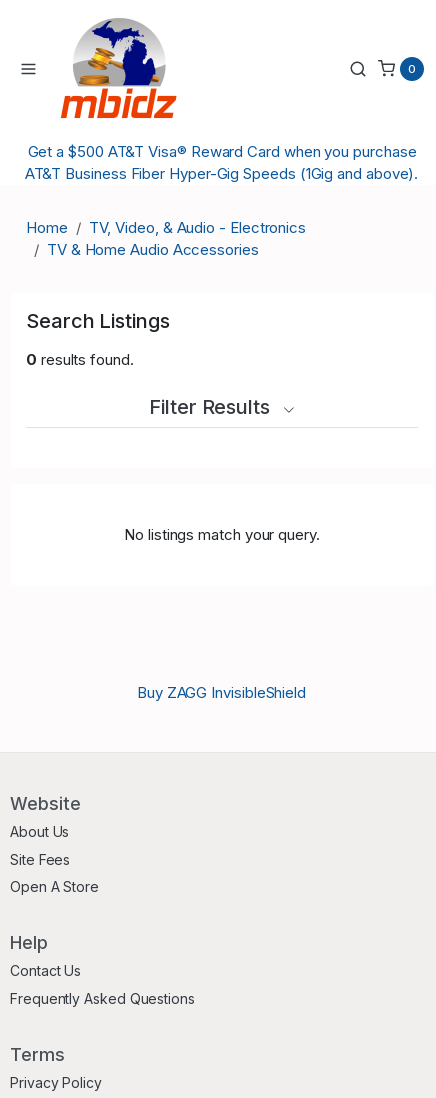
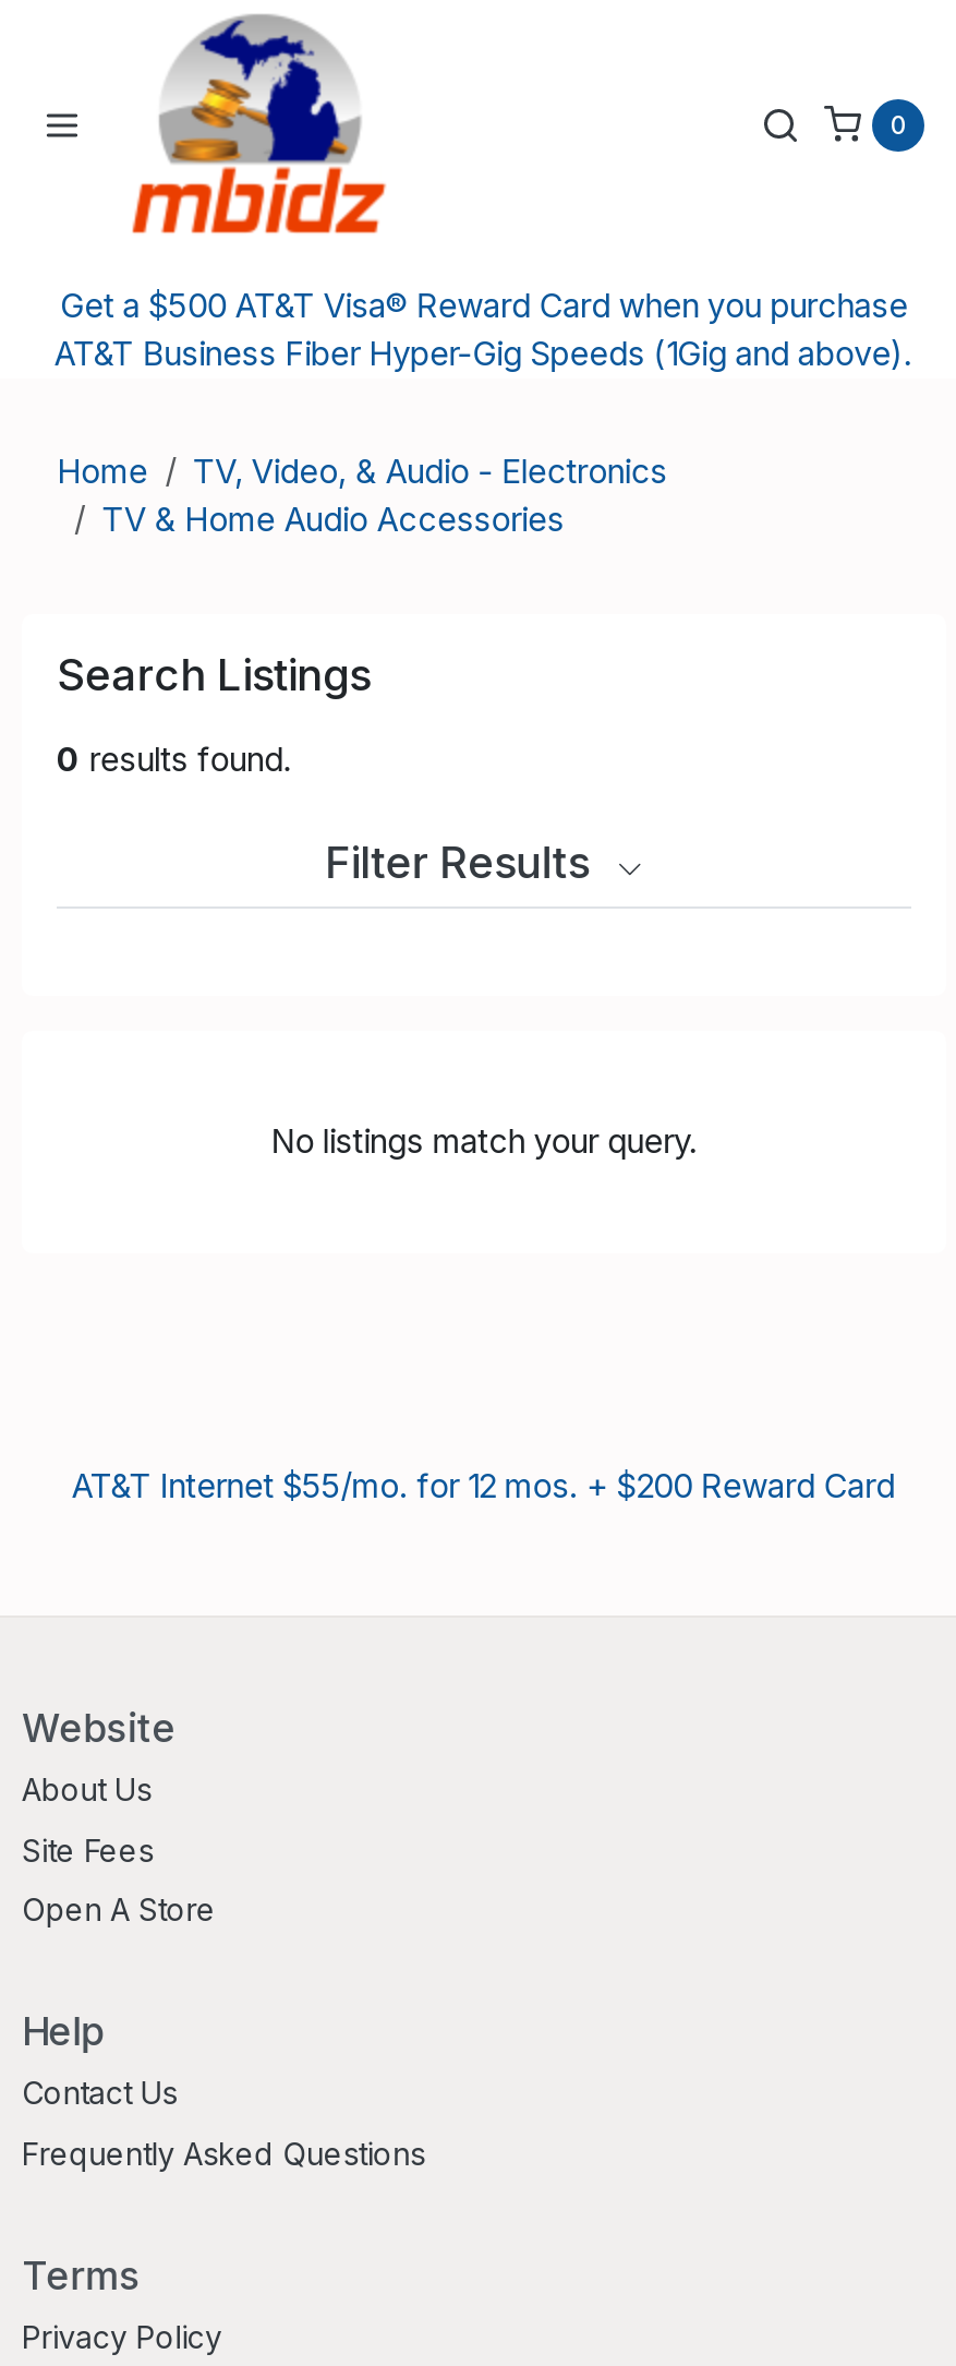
- Buy ZAGG InvisibleShield
+ AT&T Internet $55/mo. for 12 mos. + $200 Reward Card
